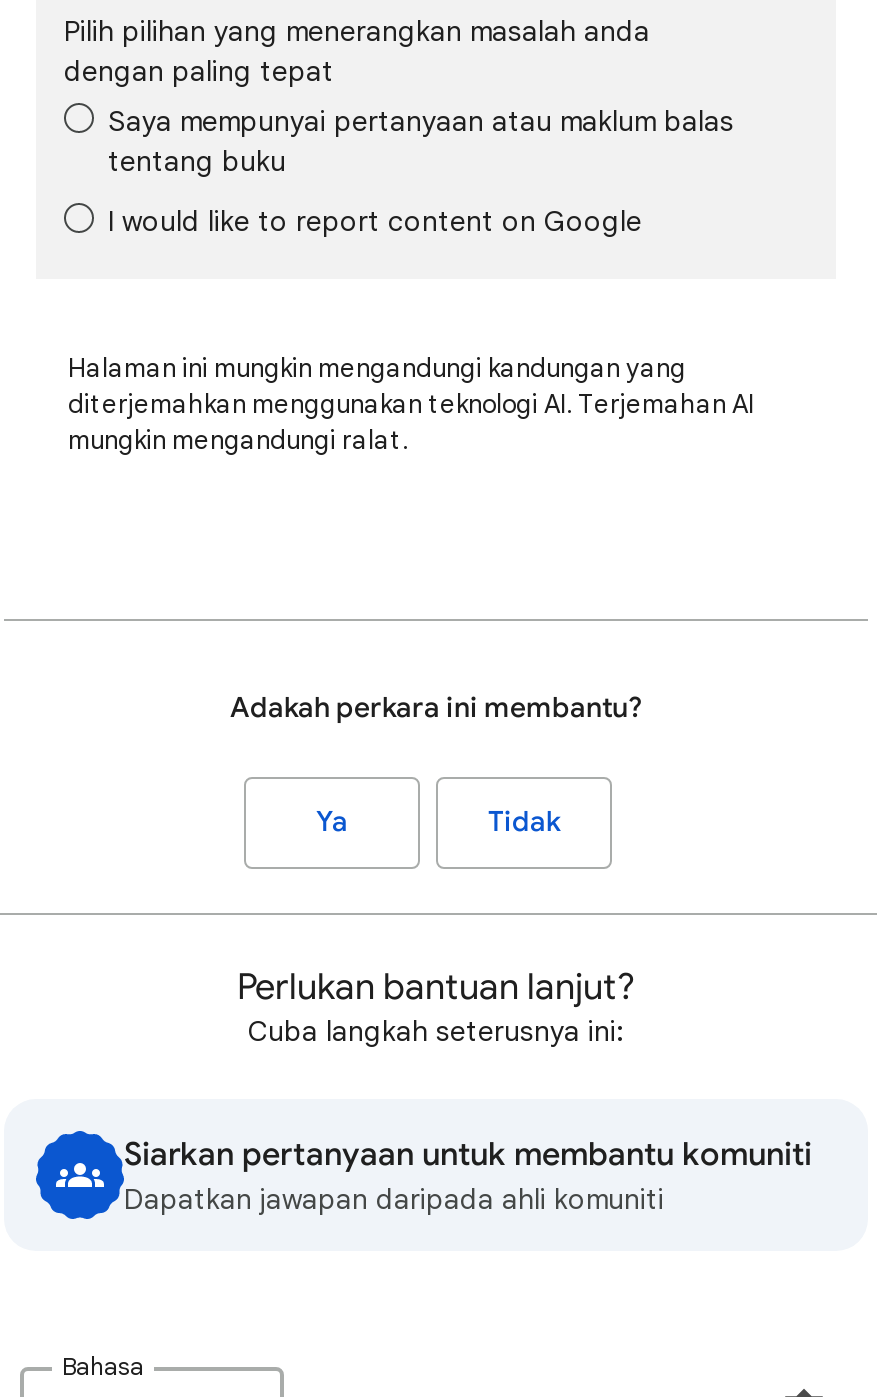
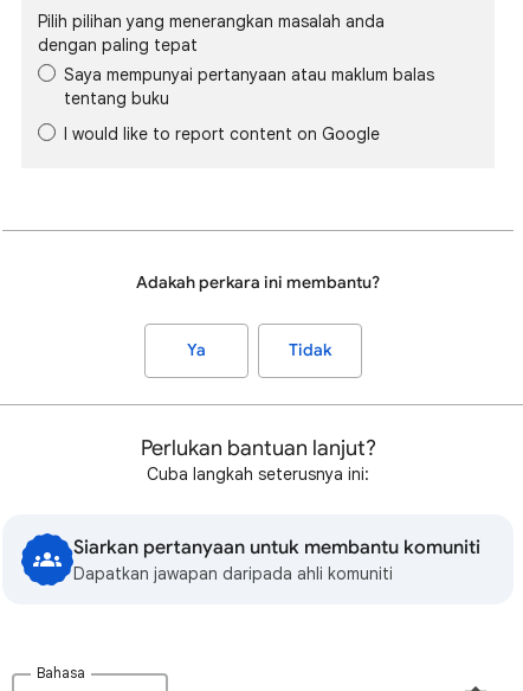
- Halaman ini mungkin mengandungi kandungan yang
- diterjemahkan menggunakan teknologi AI. Terjemahan AI
- mungkin mengandungi ralat.
